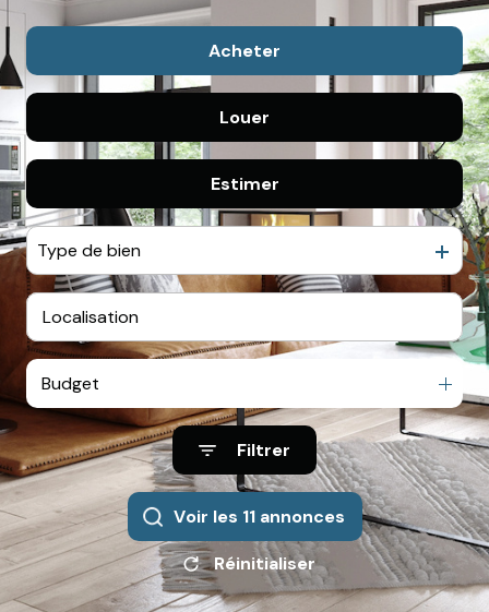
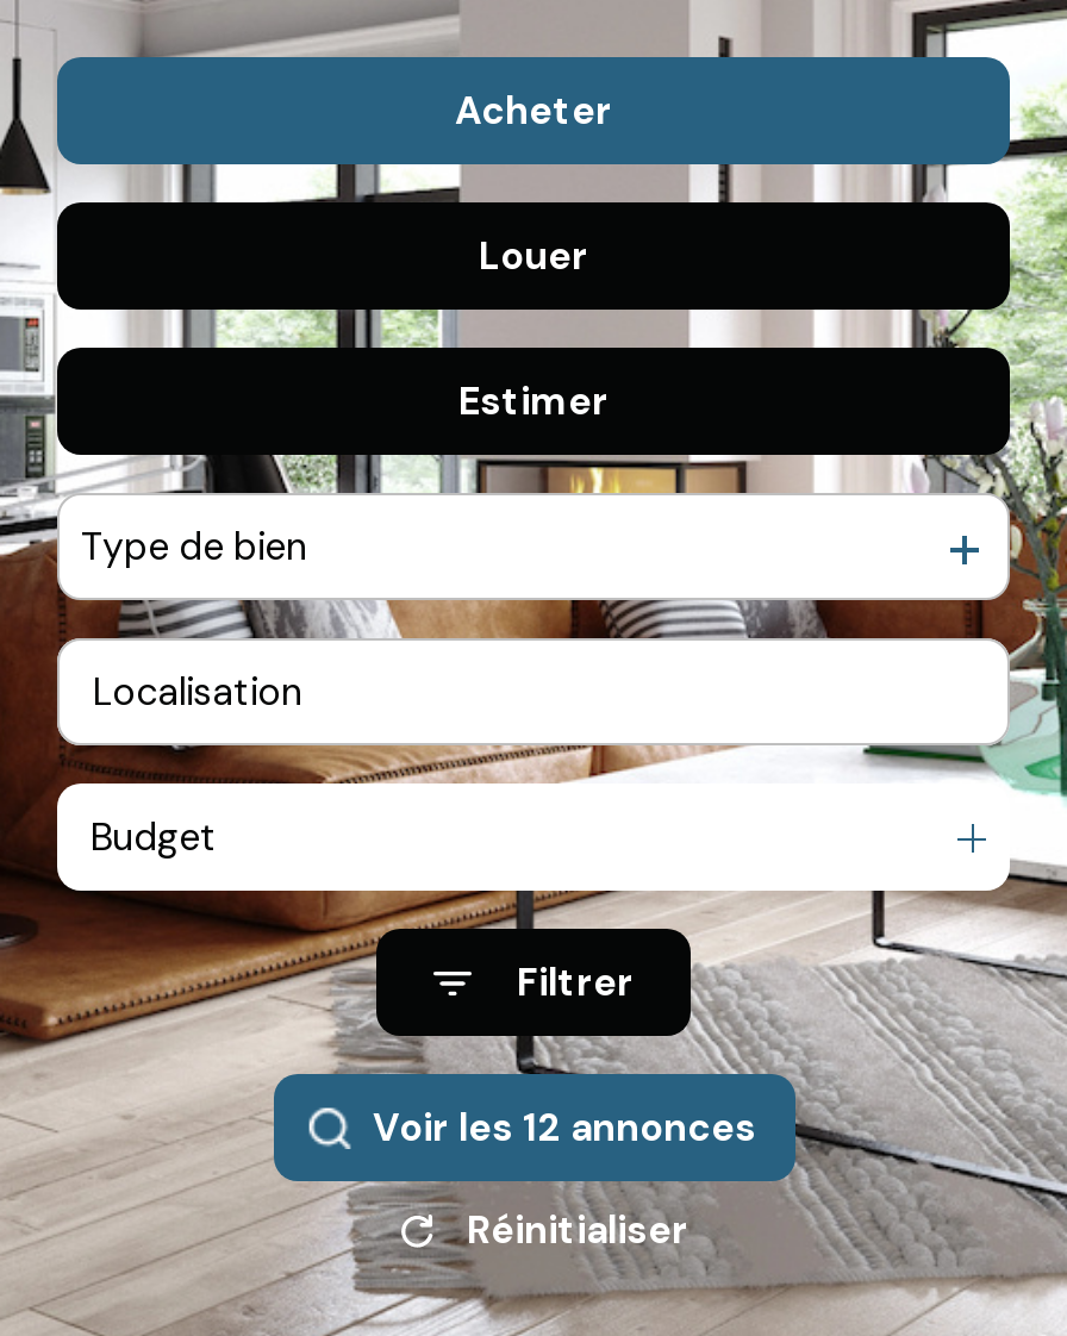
- Voir les 11 annonces
+ Voir les 12 annonces
